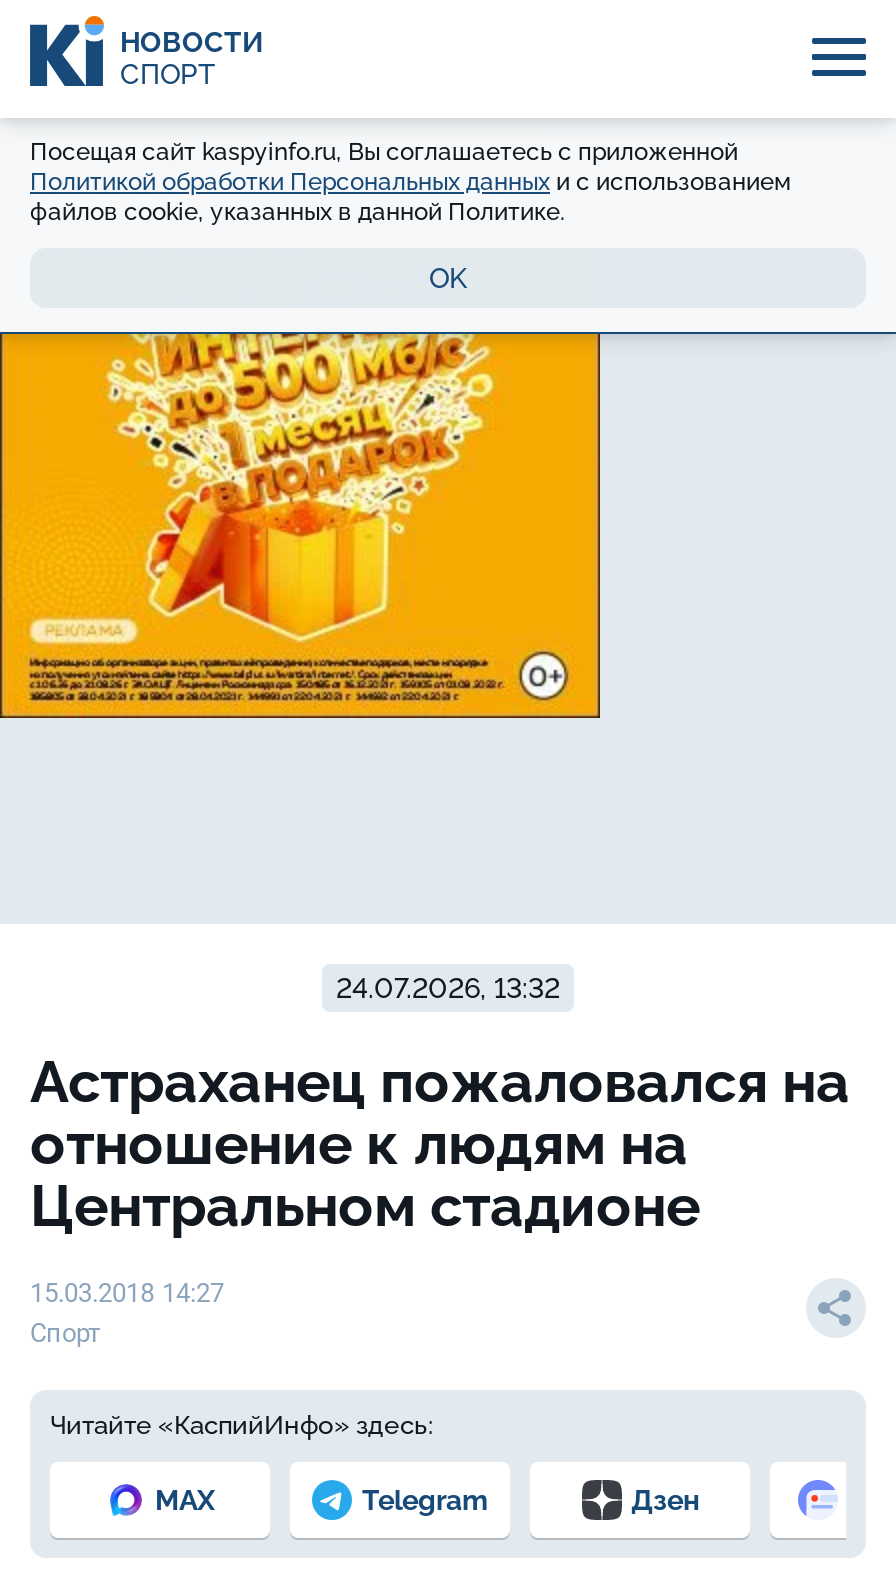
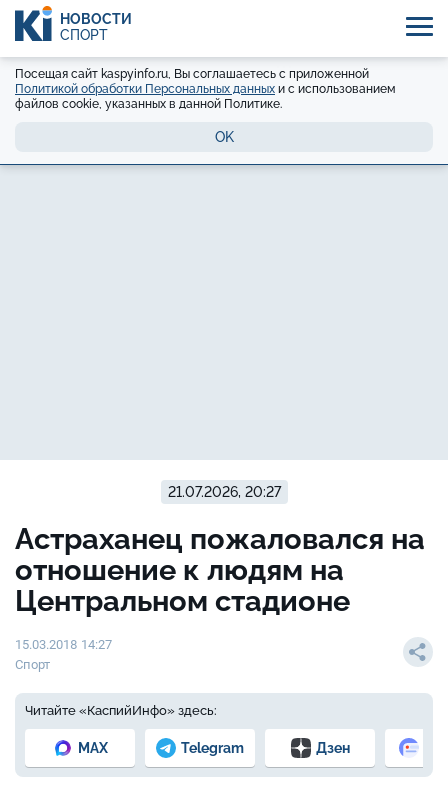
- [image]

- 24.07.2026, 13:32
+ 21.07.2026, 20:27
